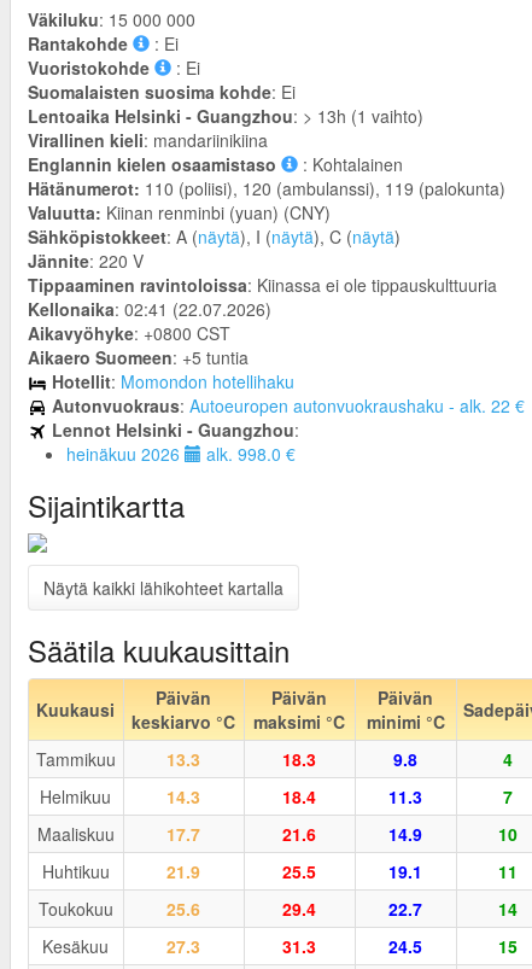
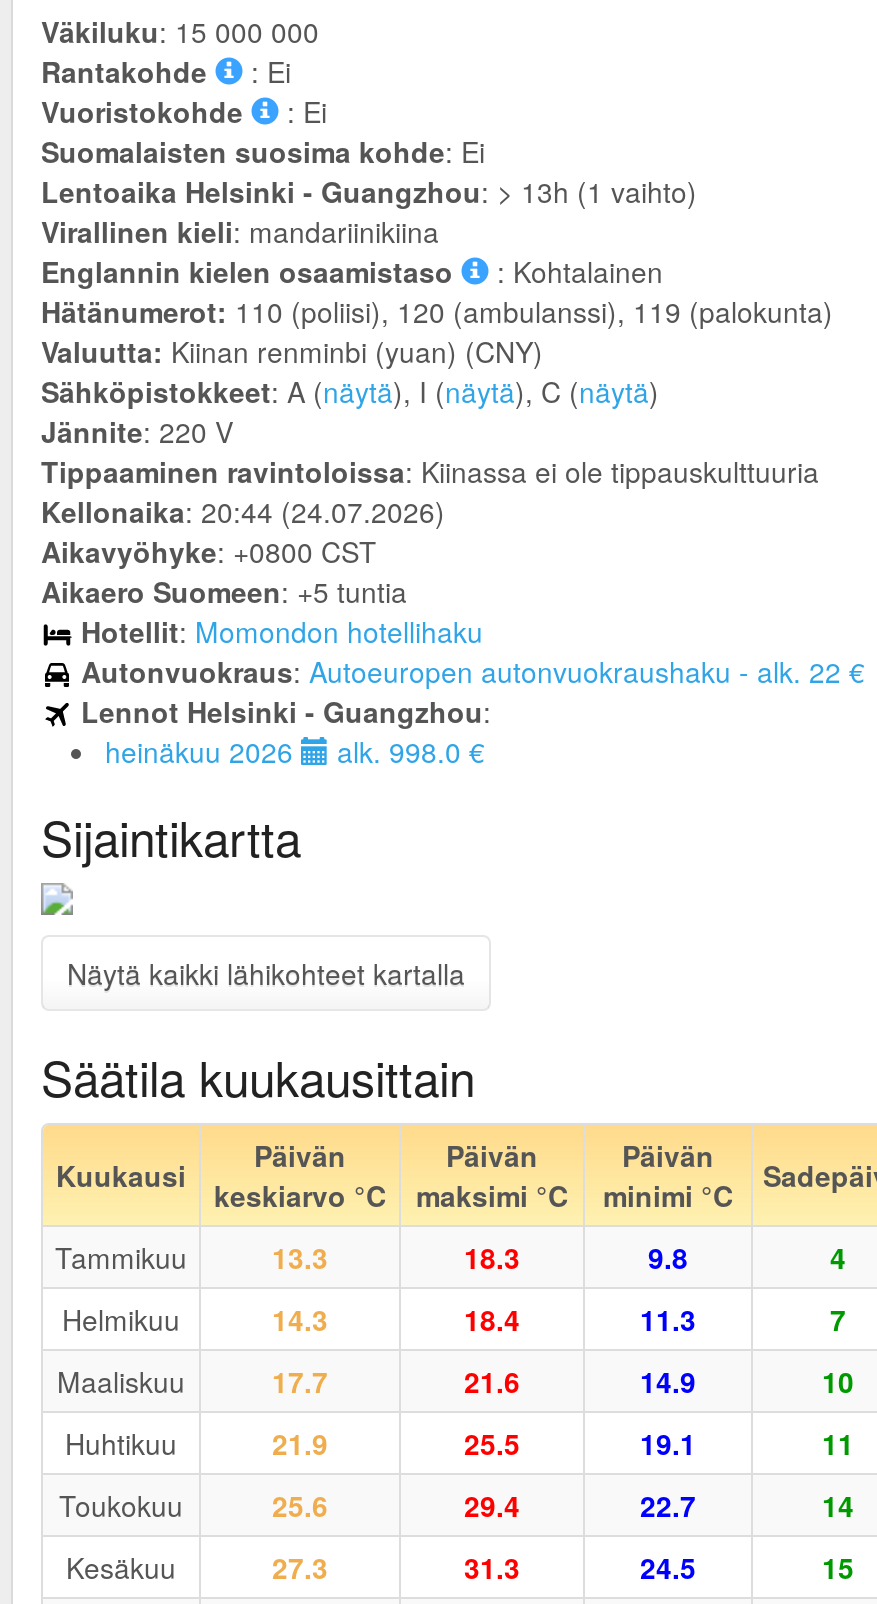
- Kellonaika: 02:41 (22.07.2026)
+ Kellonaika: 20:44 (24.07.2026)
